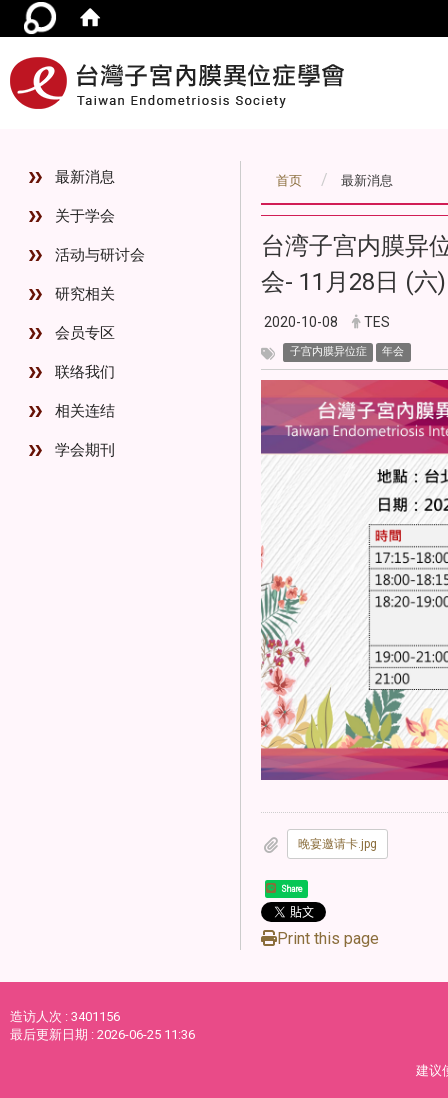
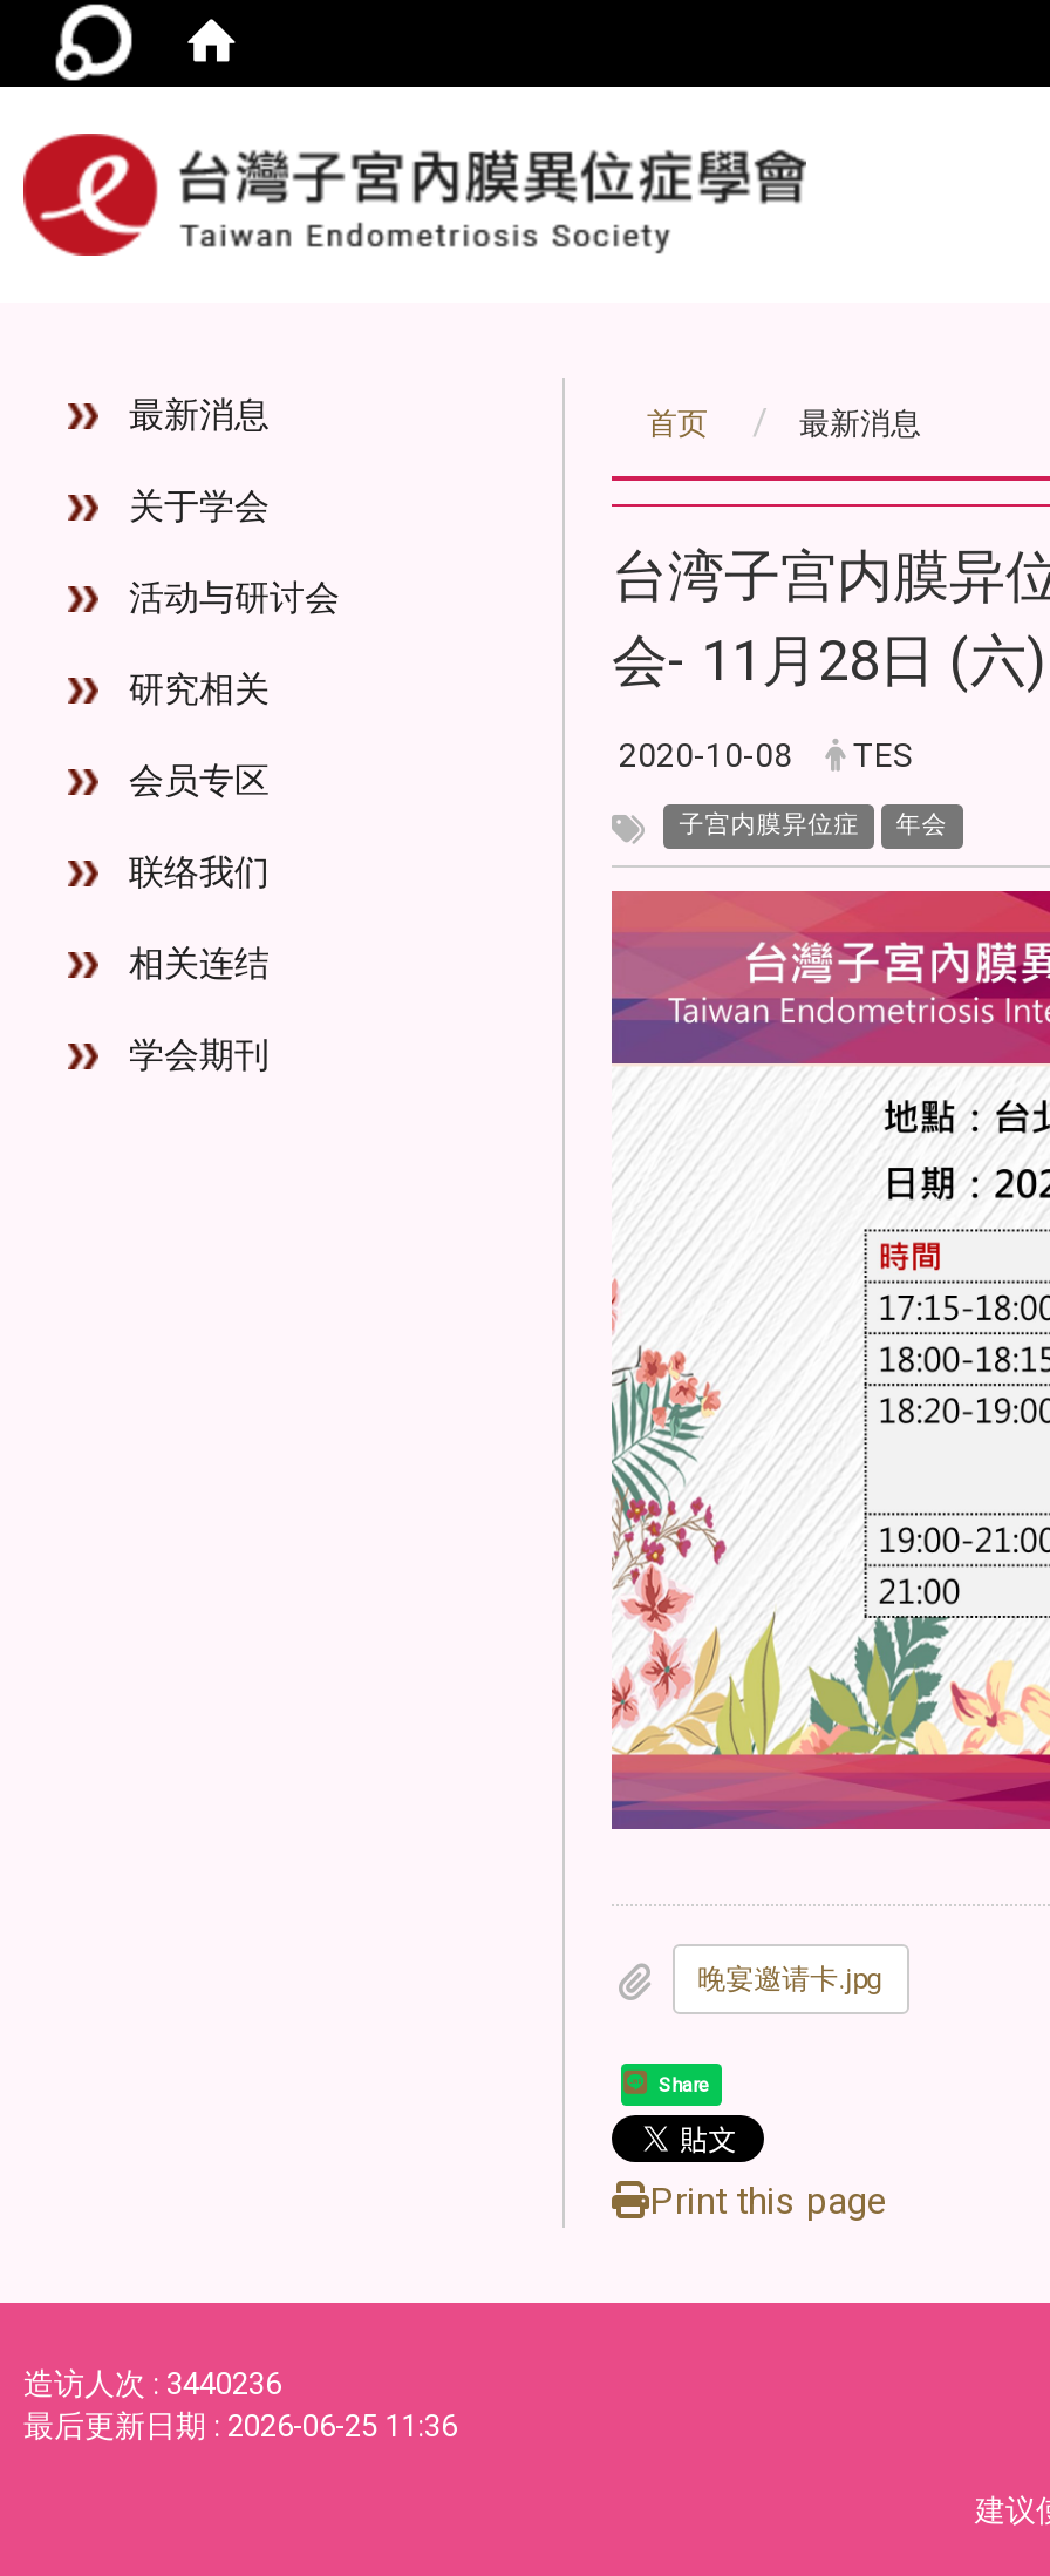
- 造访人次 : 3401156
+ 造访人次 : 3440236
